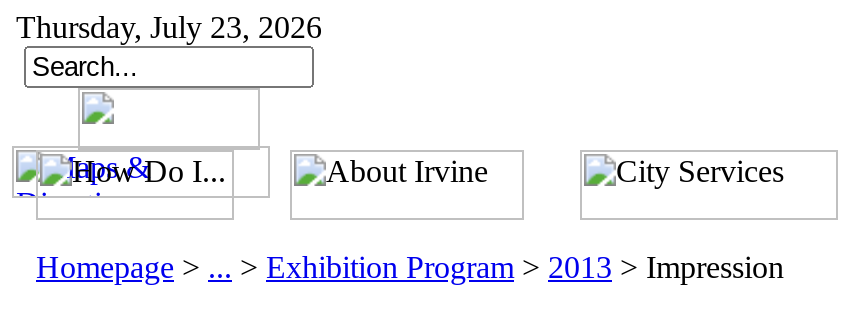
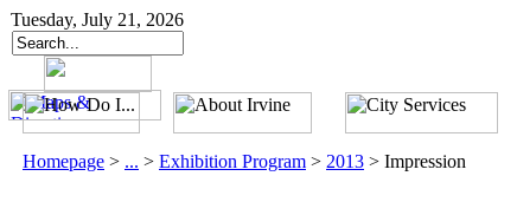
- Thursday, July 23, 2026
+ Tuesday, July 21, 2026

- [image]
+ [image]
